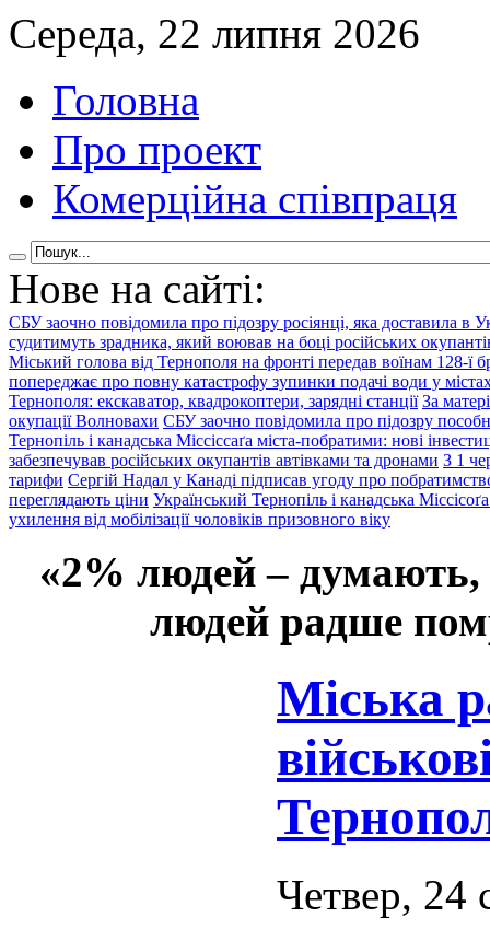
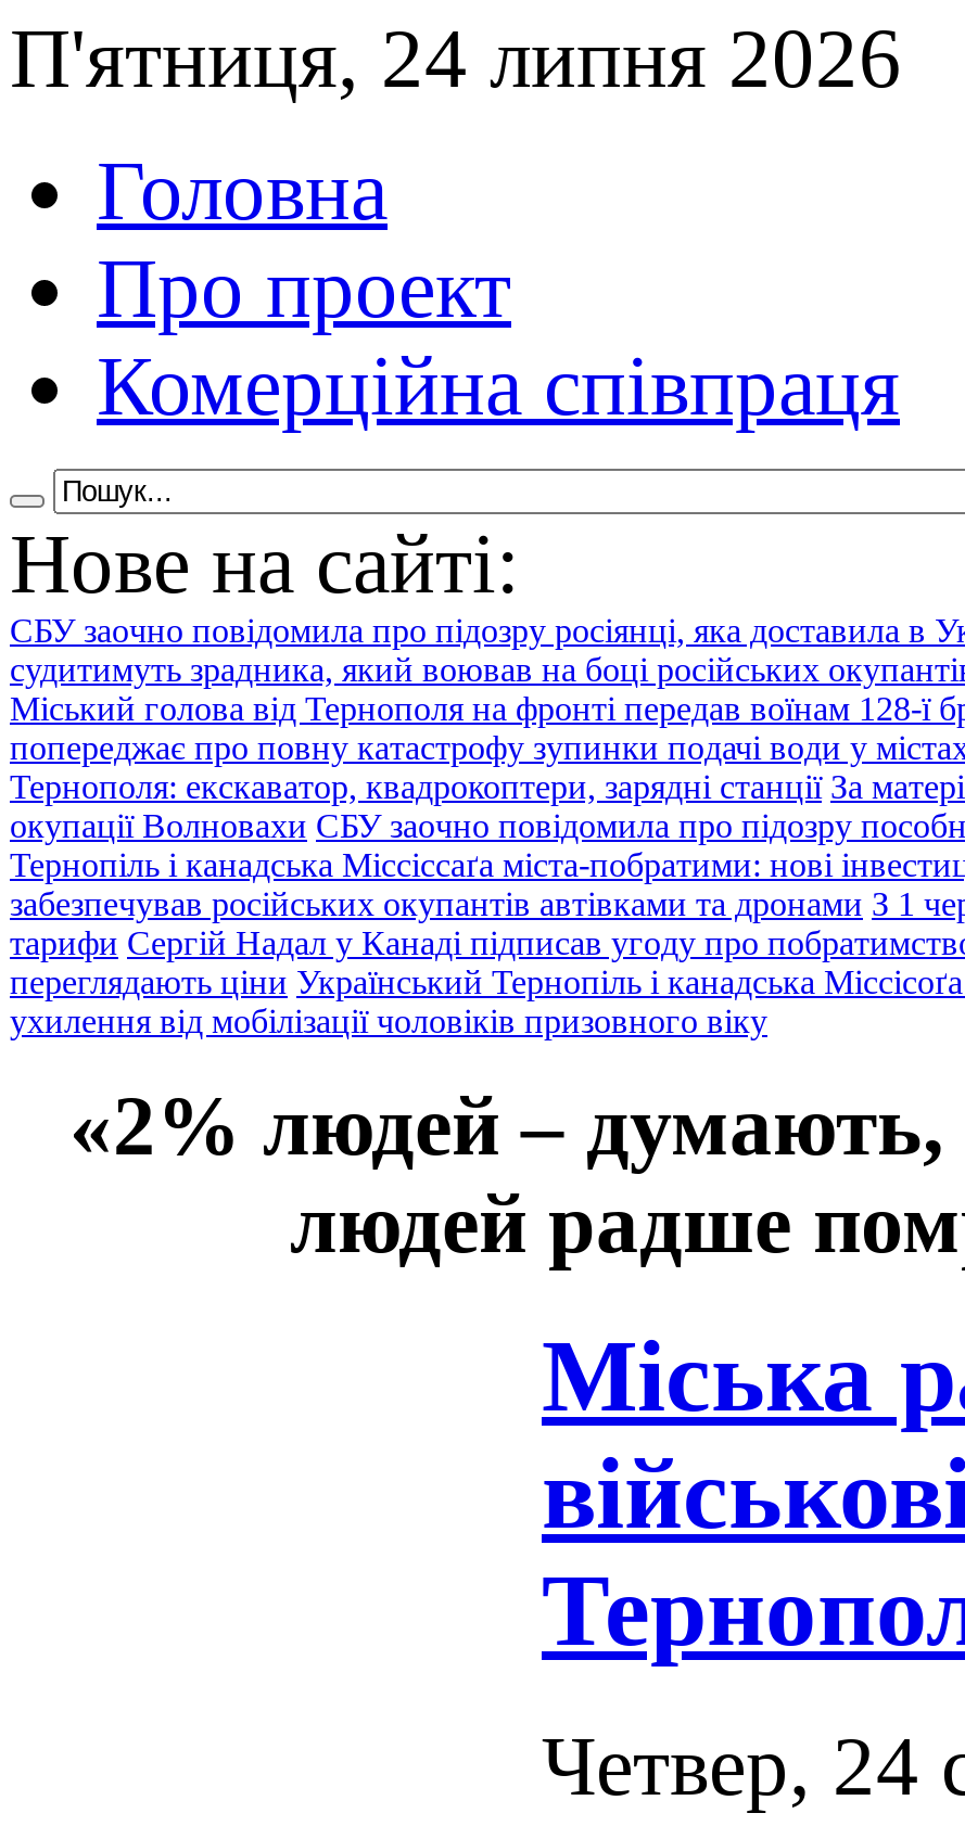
- Середа, 22 липня 2026
+ П'ятниця, 24 липня 2026
